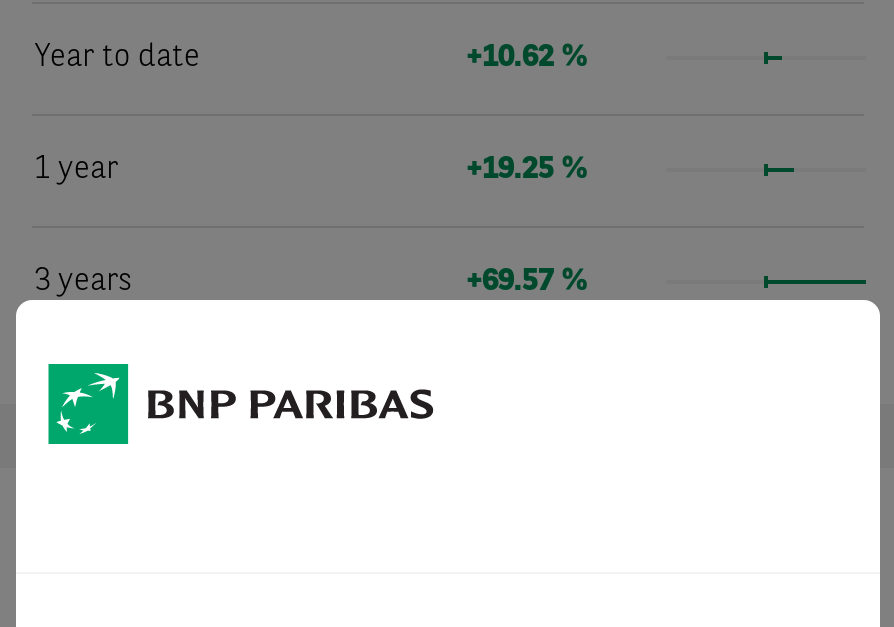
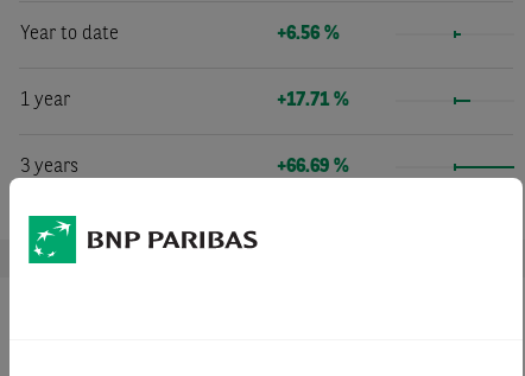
- +10.62 %
+ +6.56 %

- +19.25 %
+ +17.71 %

- +69.57 %
+ +66.69 %
